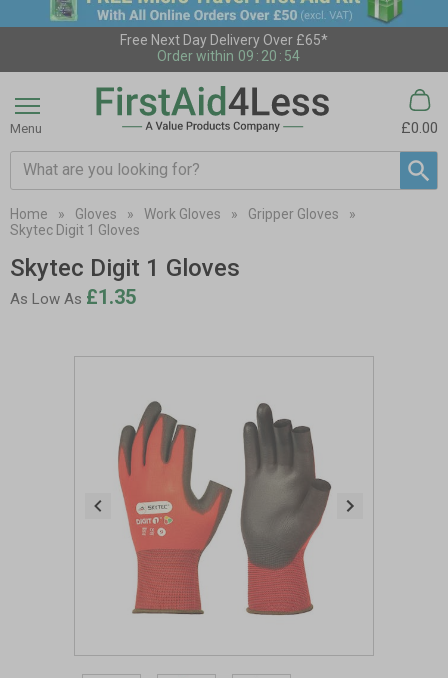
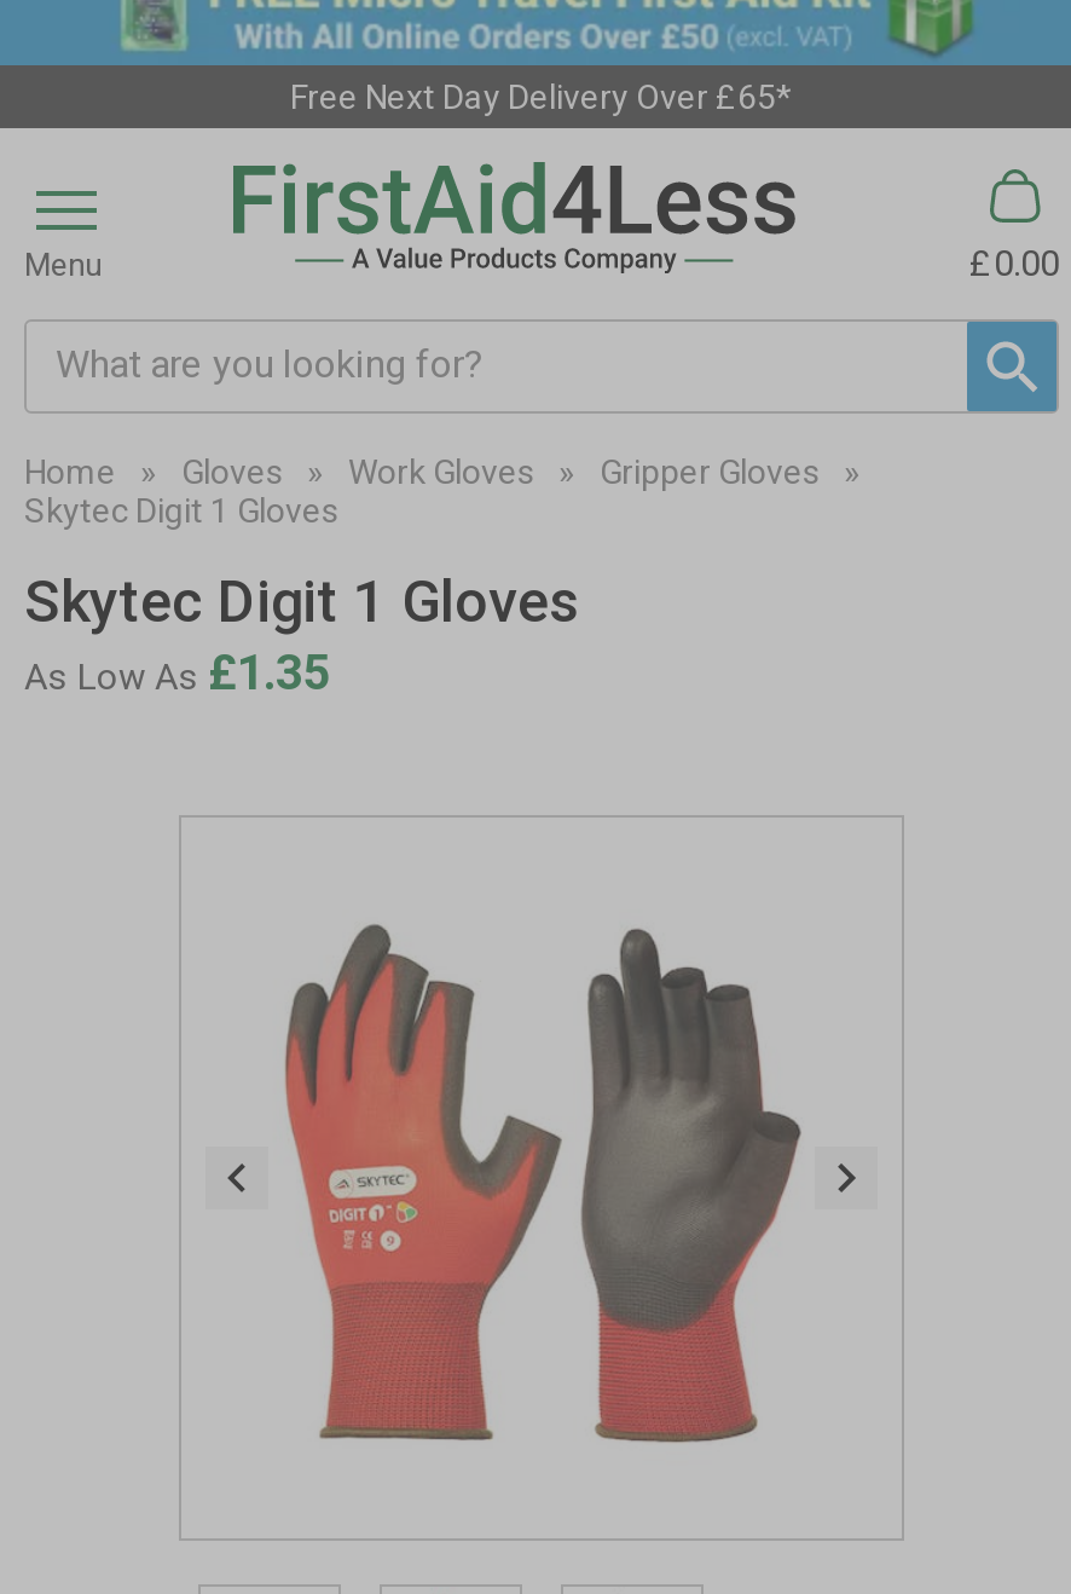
- Order within 09 : 20 : 54
